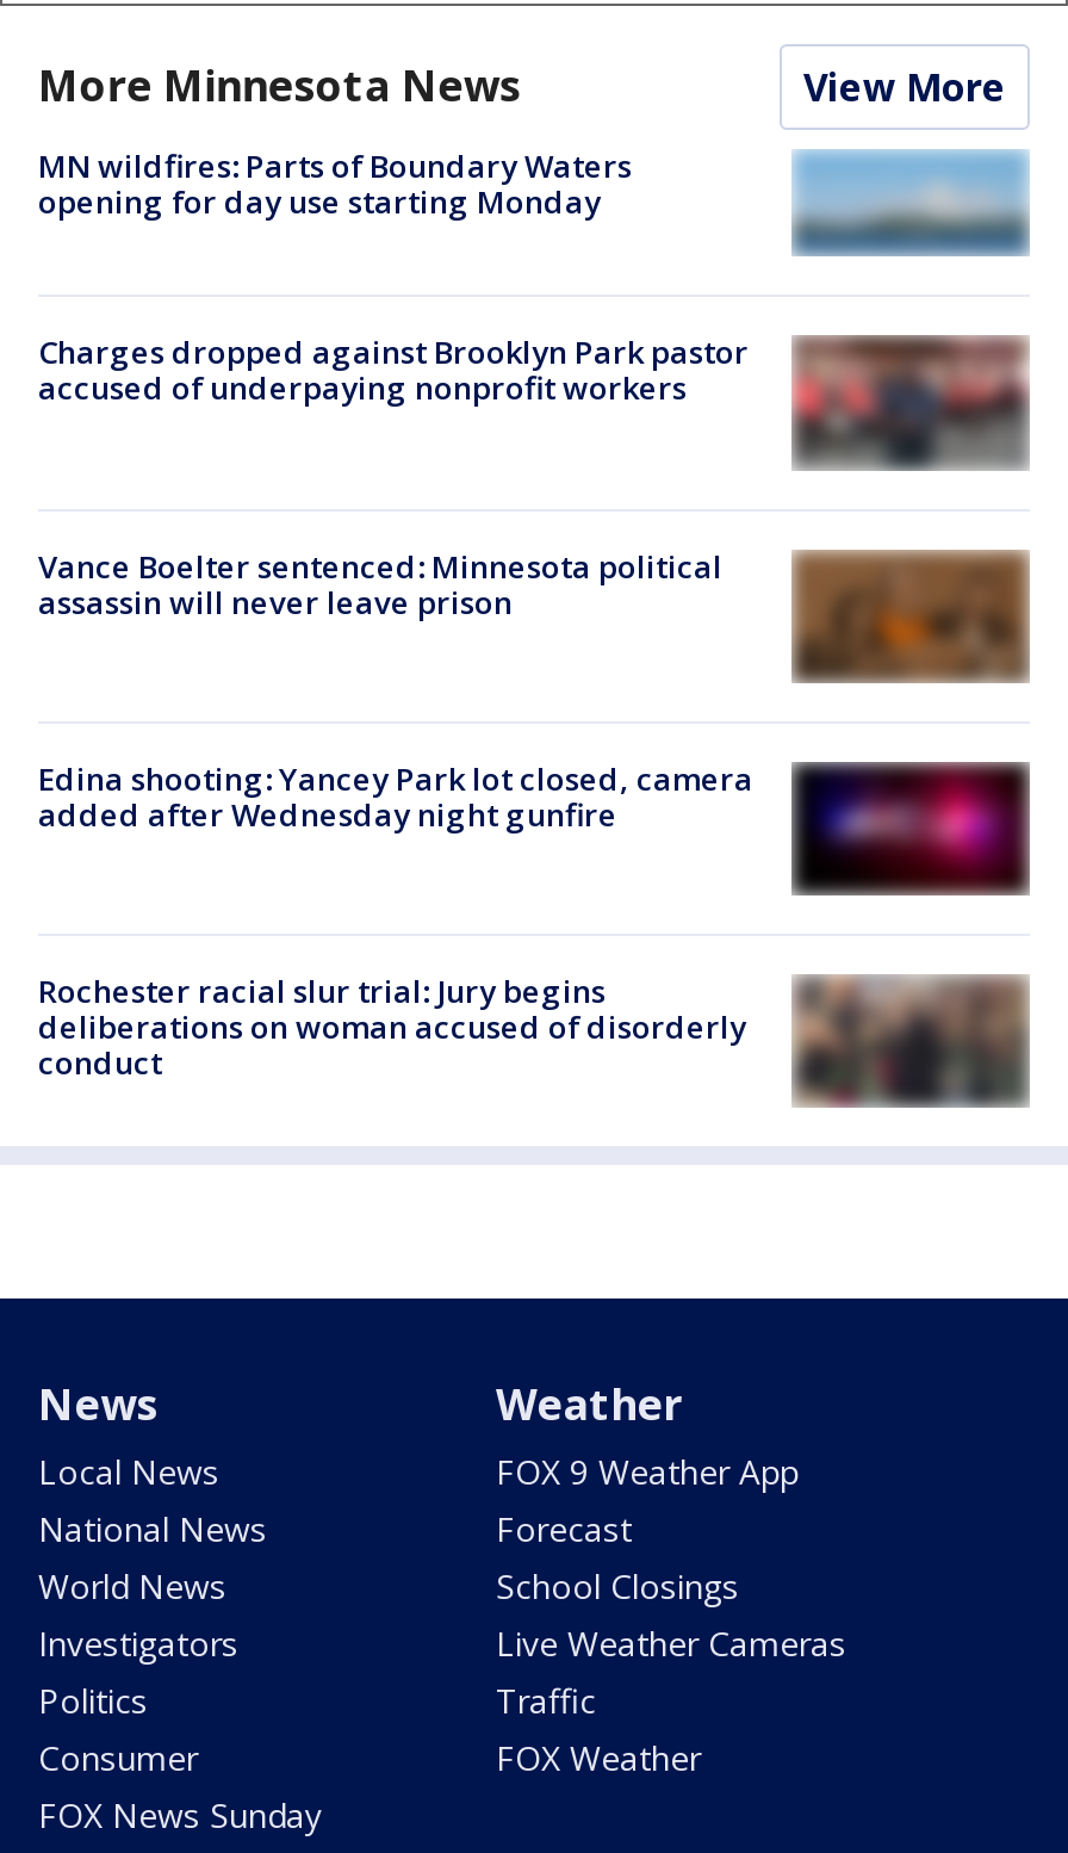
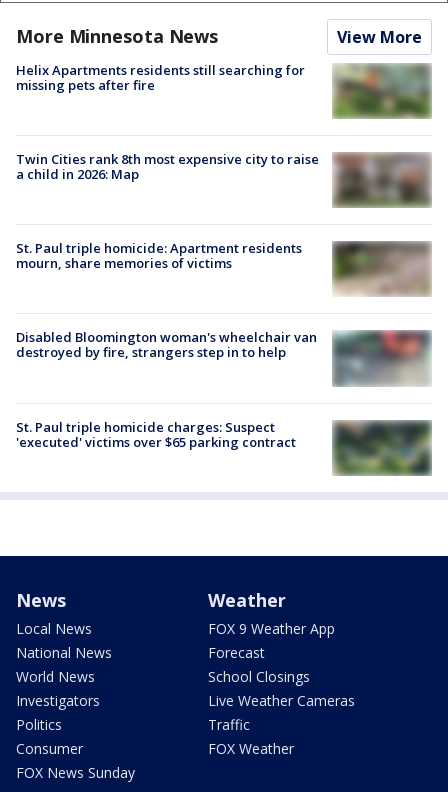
- MN wildfires: Parts of Boundary Waters
- opening for day use starting Monday
+ Helix Apartments residents still searching for
+ missing pets after fire

- [image]
+ [image]

- [image]
- Charges dropped against Brooklyn Park pastor
- accused of underpaying nonprofit workers
+ [image]
+ Twin Cities rank 8th most expensive city to raise
+ a child in 2026: Map

- [image]
- Vance Boelter sentenced: Minnesota political
- assassin will never leave prison
+ [image]
+ St. Paul triple homicide: Apartment residents
+ mourn, share memories of victims

- [image]
- Edina shooting: Yancey Park lot closed, camera
- added after Wednesday night gunfire
+ [image]
+ Disabled Bloomington woman's wheelchair van
+ destroyed by fire, strangers step in to help

- [image]
- Rochester racial slur trial: Jury begins
- deliberations on woman accused of disorderly
- conduct
+ [image]
+ St. Paul triple homicide charges: Suspect
+ 'executed' victims over $65 parking contract
